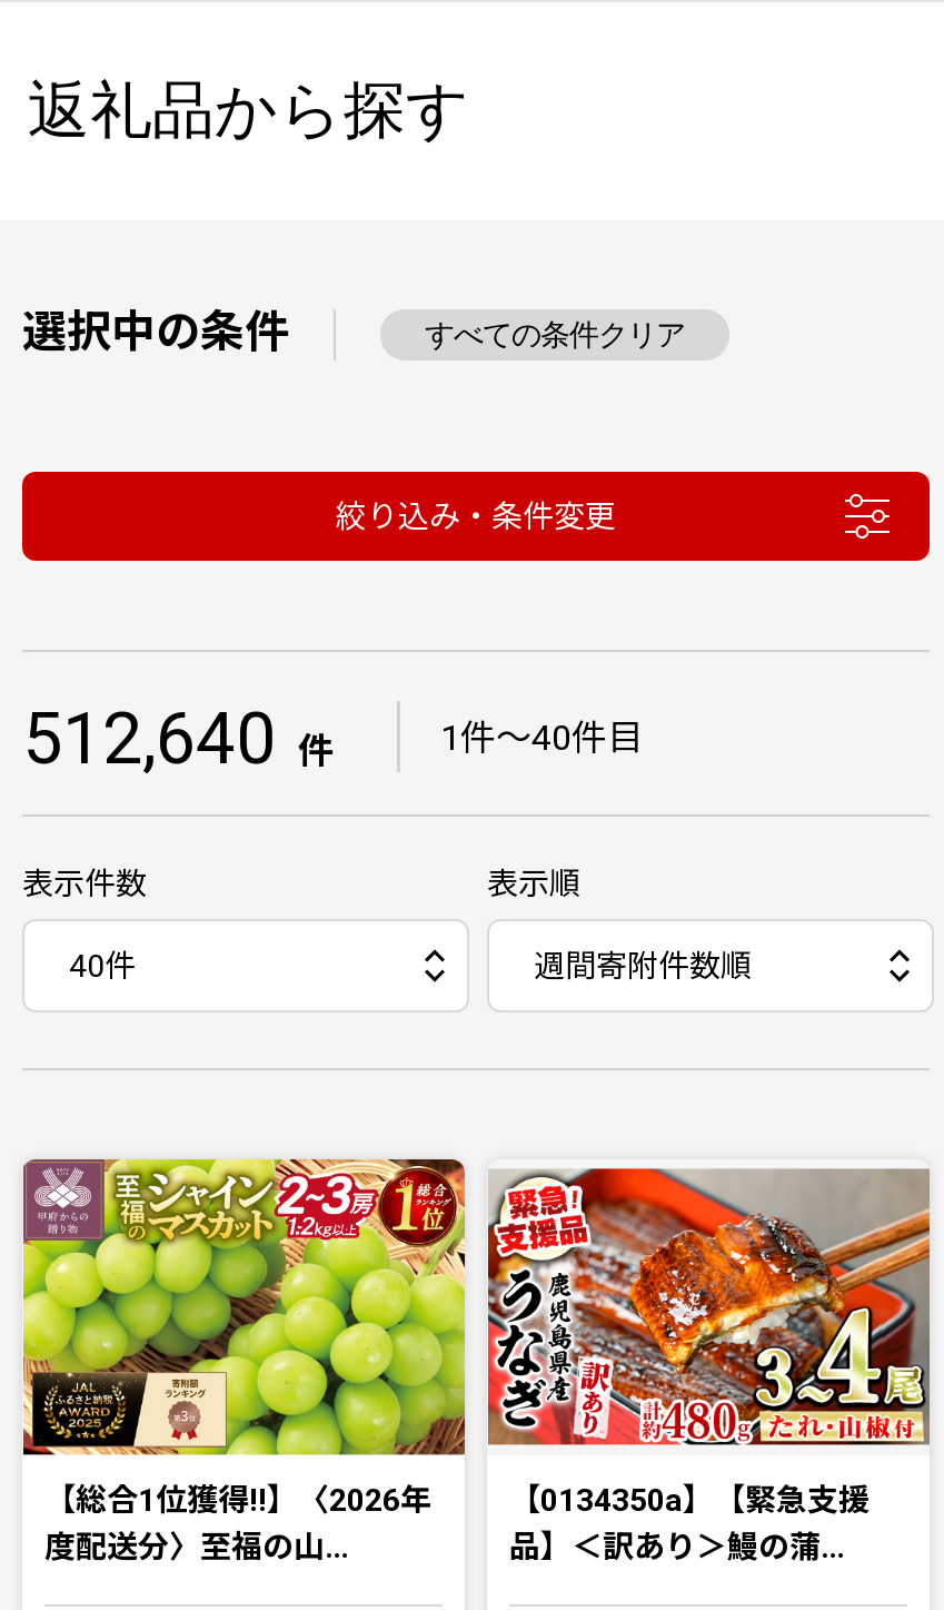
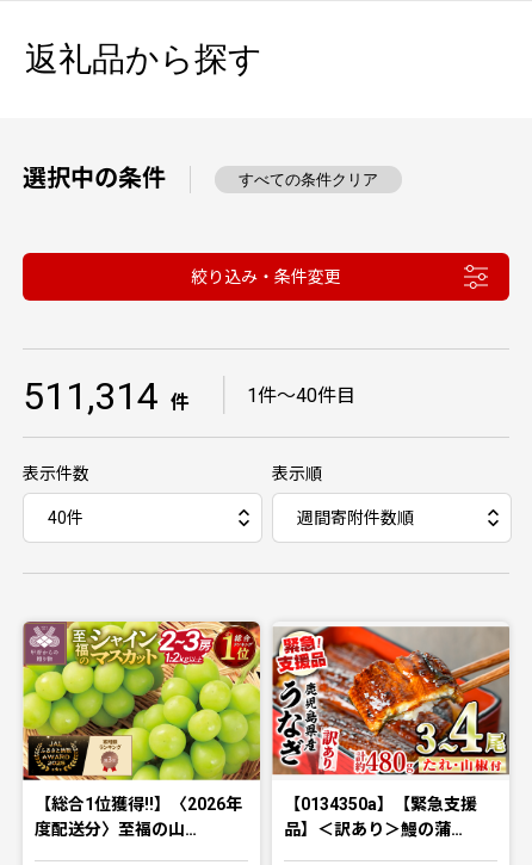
- 512,640 件 ｜ 1件〜40件目
+ 511,314 件 ｜ 1件〜40件目
